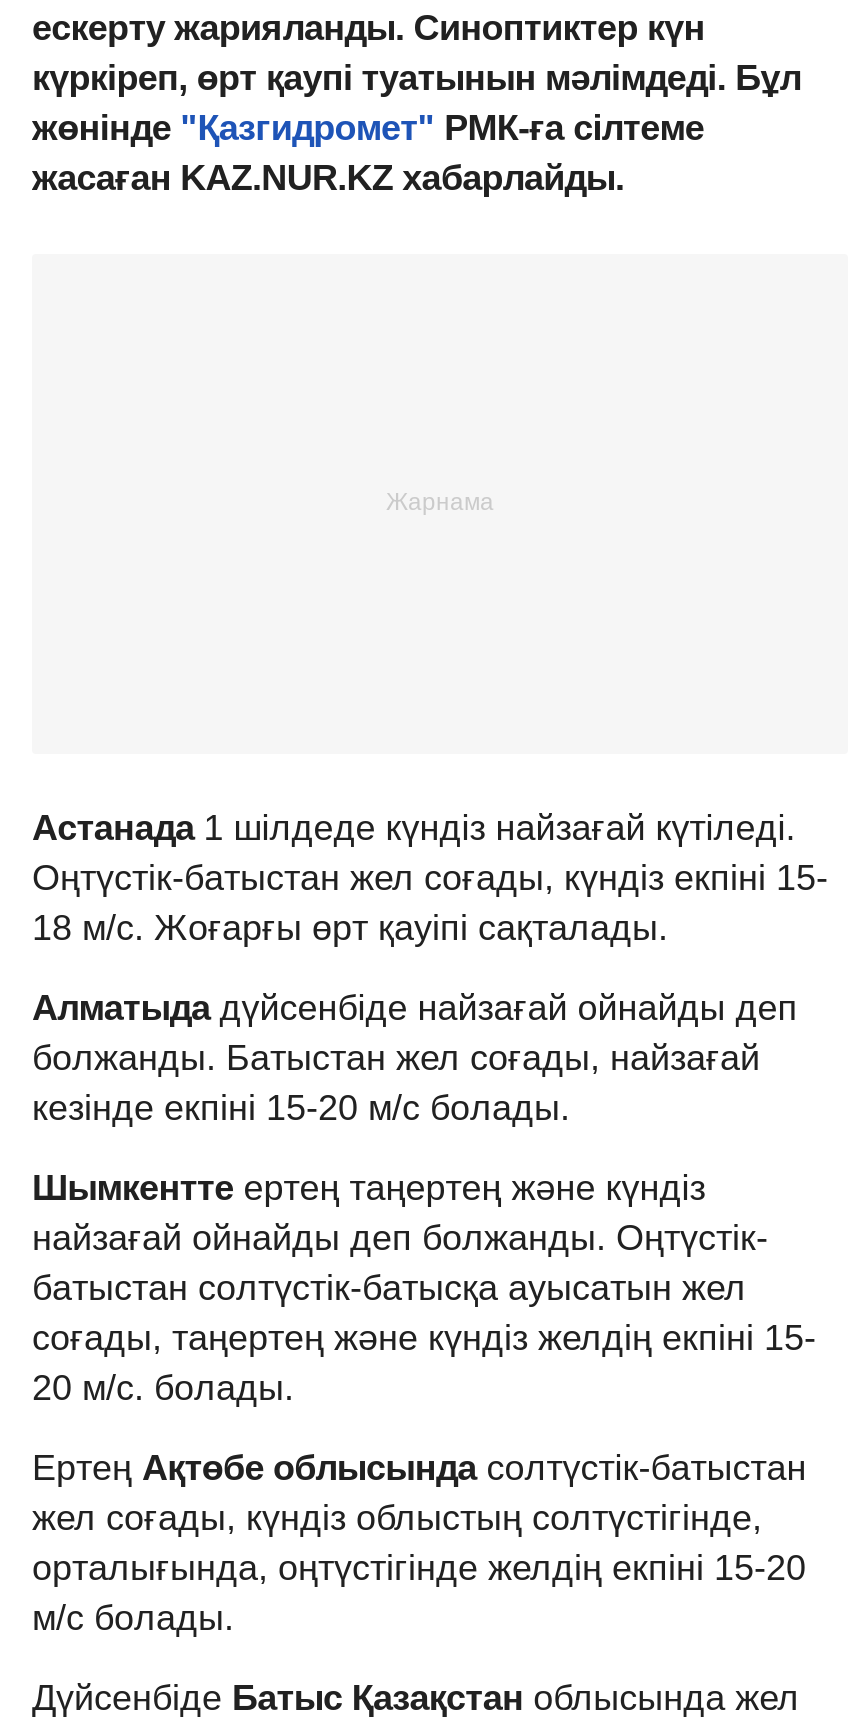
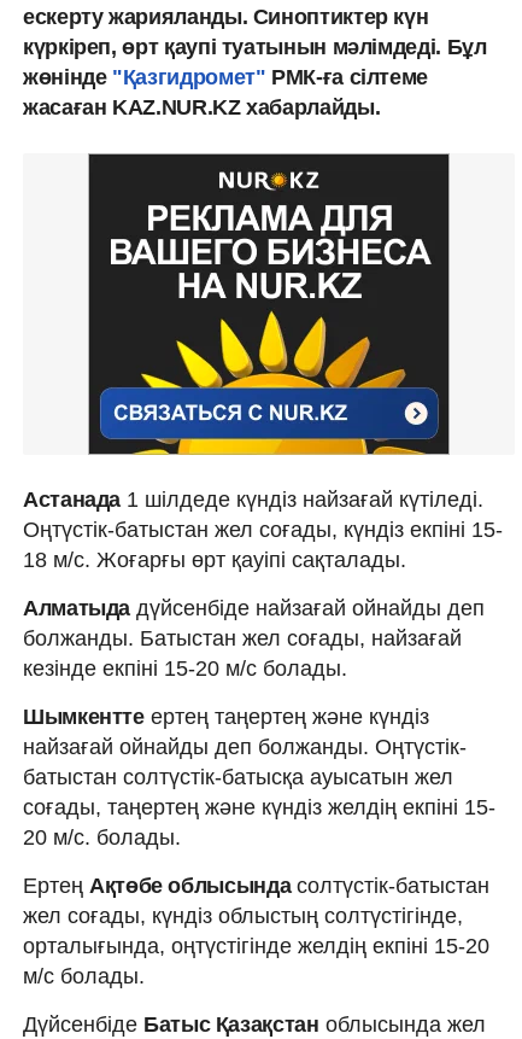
+ [image]
